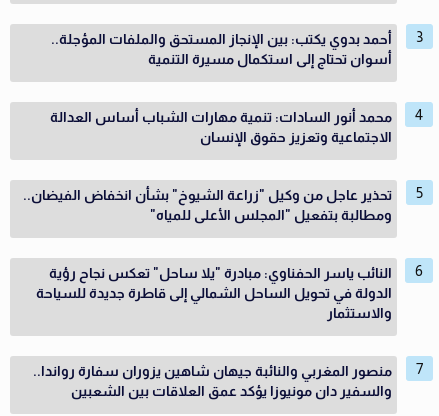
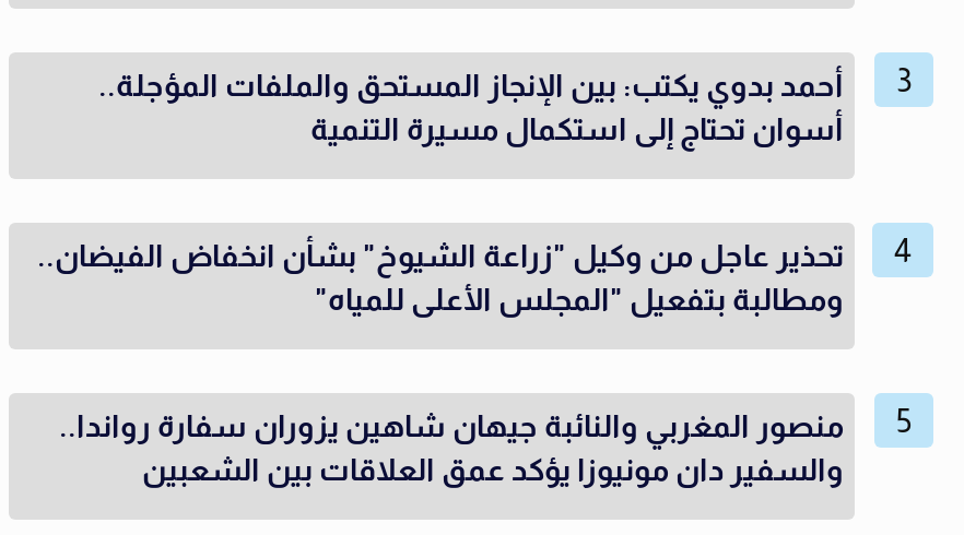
- محمد أنور السادات: تنمية مهارات الشباب أساس العدالة
- الاجتماعية وتعزيز حقوق الإنسان

- النائب ياسر الحفناوي: مبادرة "يلا ساحل" تعكس نجاح رؤية
- الدولة في تحويل الساحل الشمالي إلى قاطرة جديدة للسياحة
- والاستثمار
